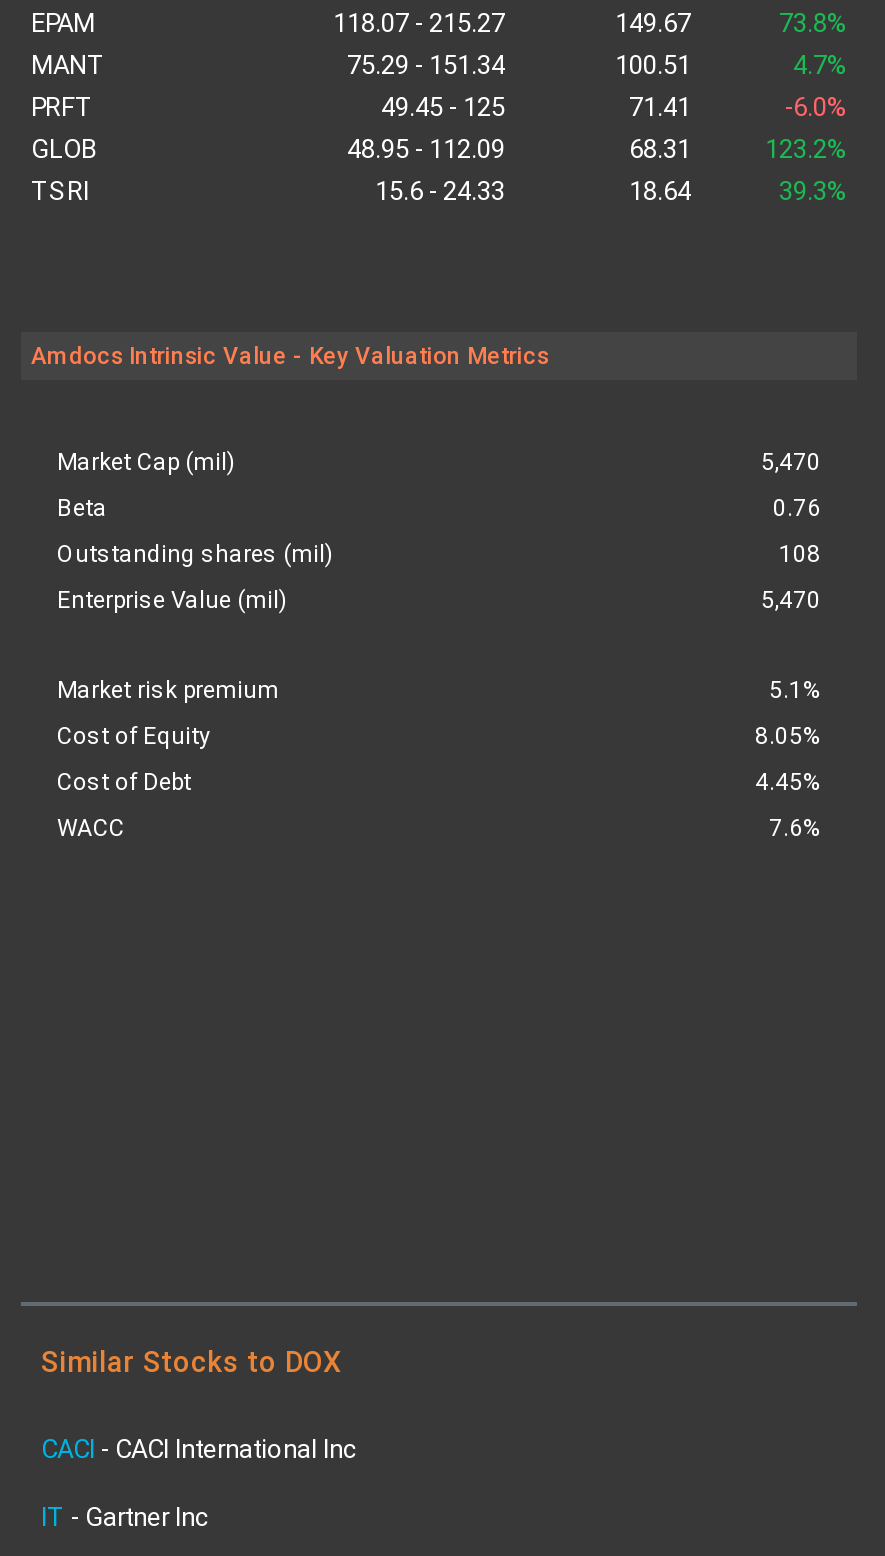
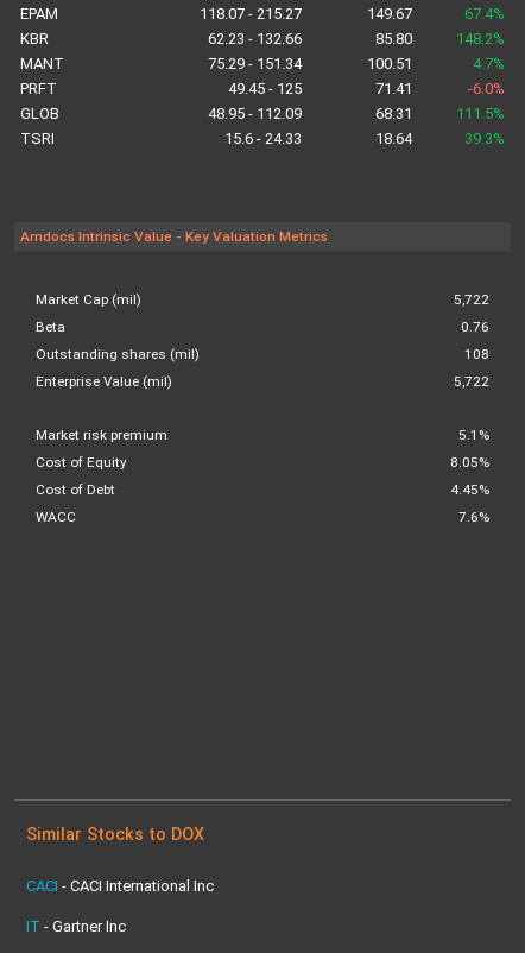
- 73.8%
+ 67.4%
+ KBR
+ 62.23 - 132.66
+ 85.80
+ 148.2%

- 123.2%
+ 111.5%

- 5,470
+ 5,722

- 5,470
+ 5,722
